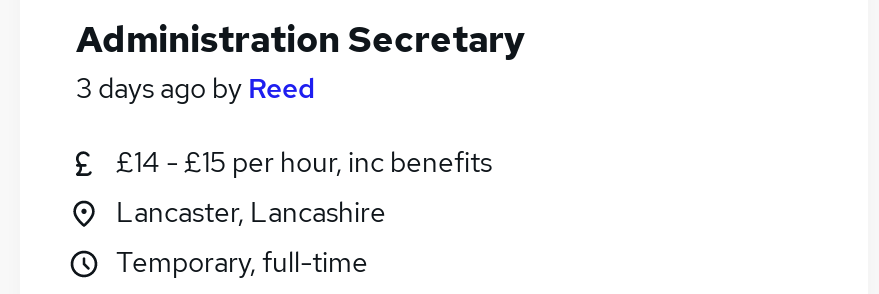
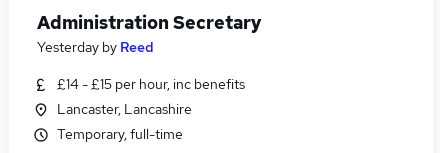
- 3 days ago by Reed
+ Yesterday by Reed
